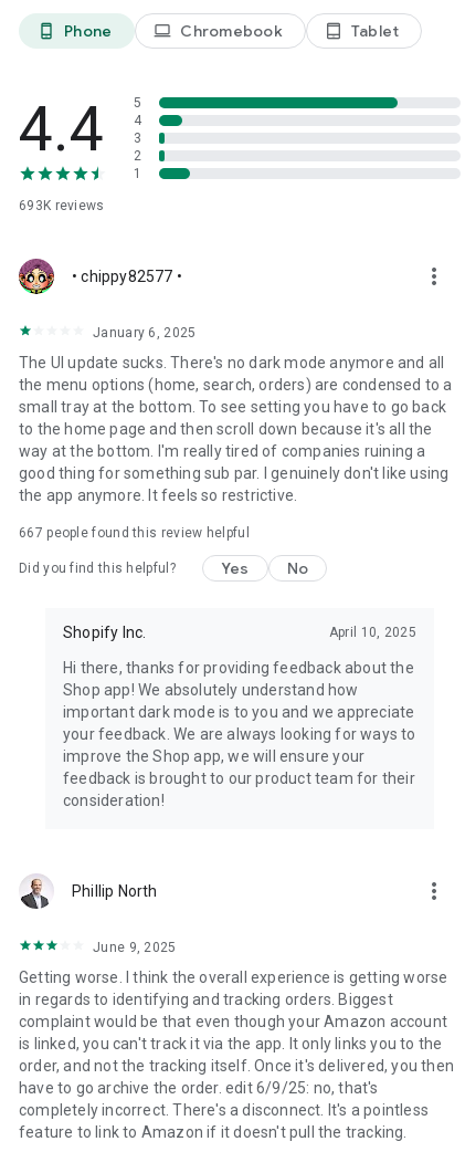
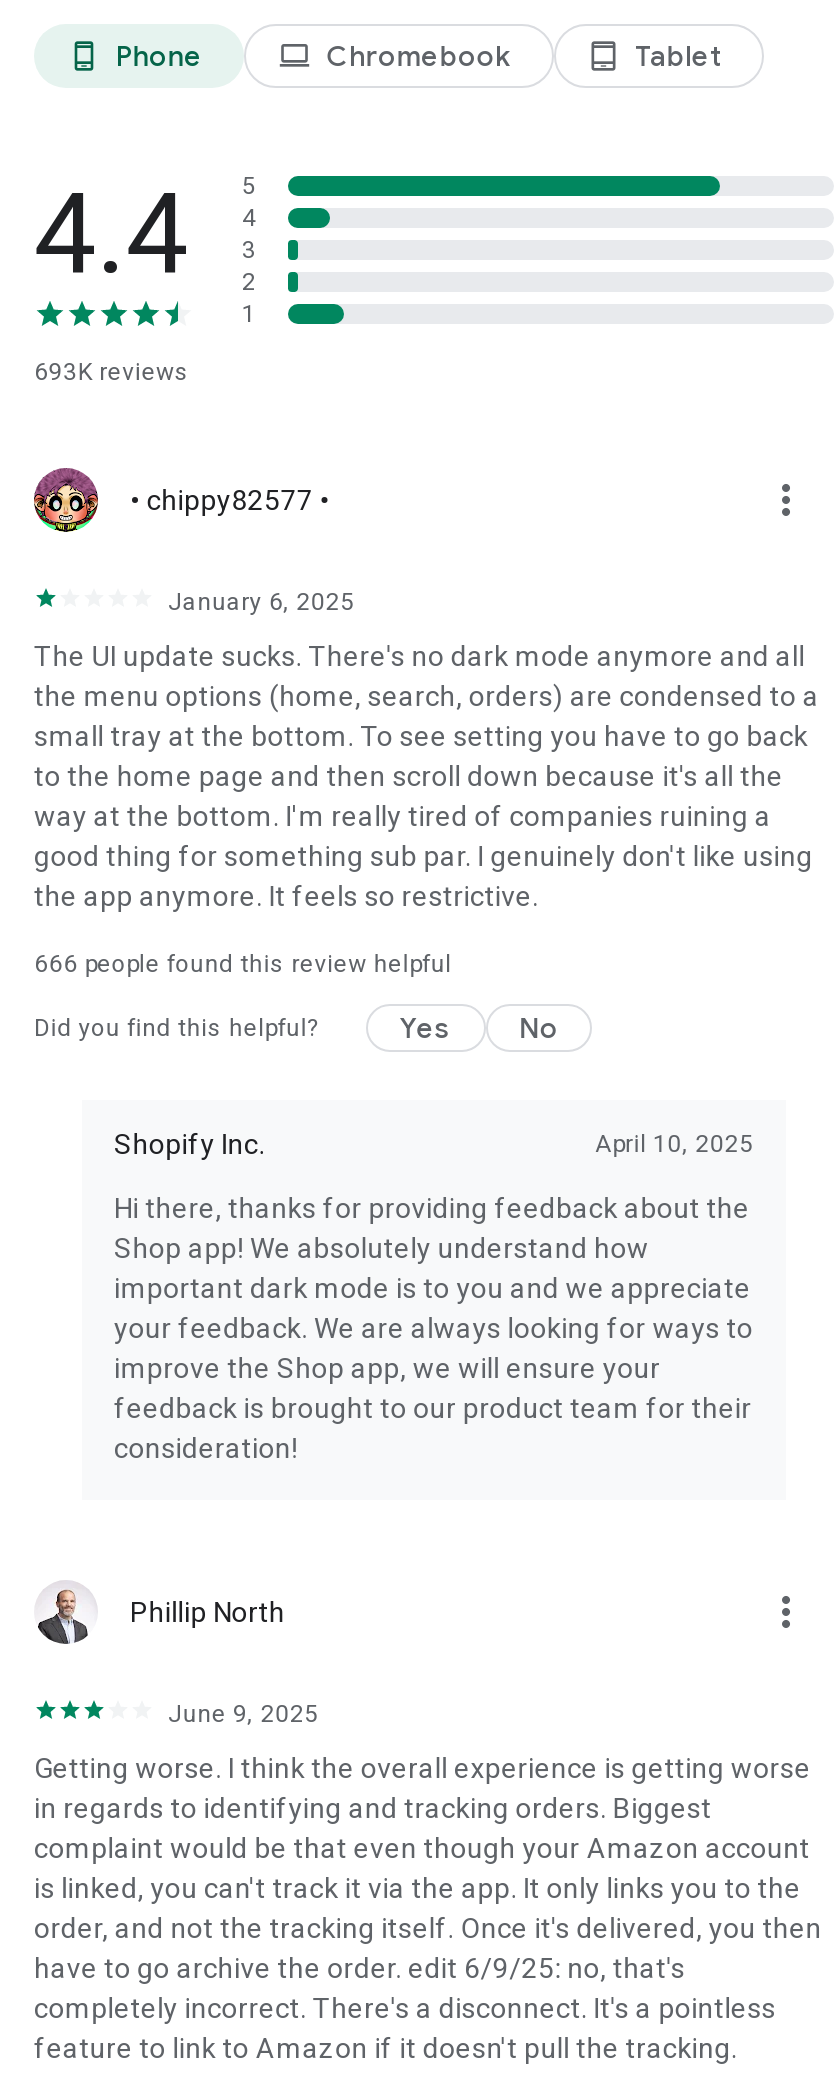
- 667 people found this review helpful
+ 666 people found this review helpful
